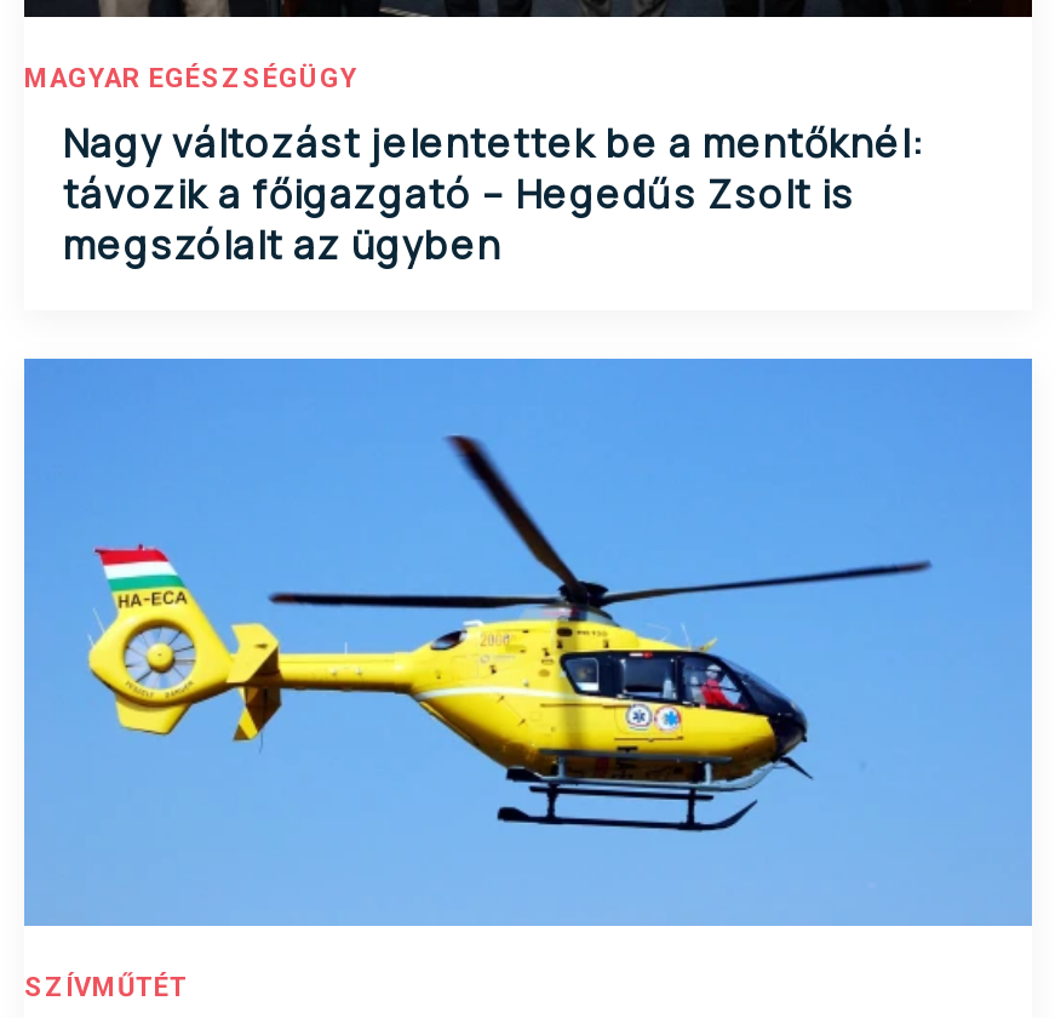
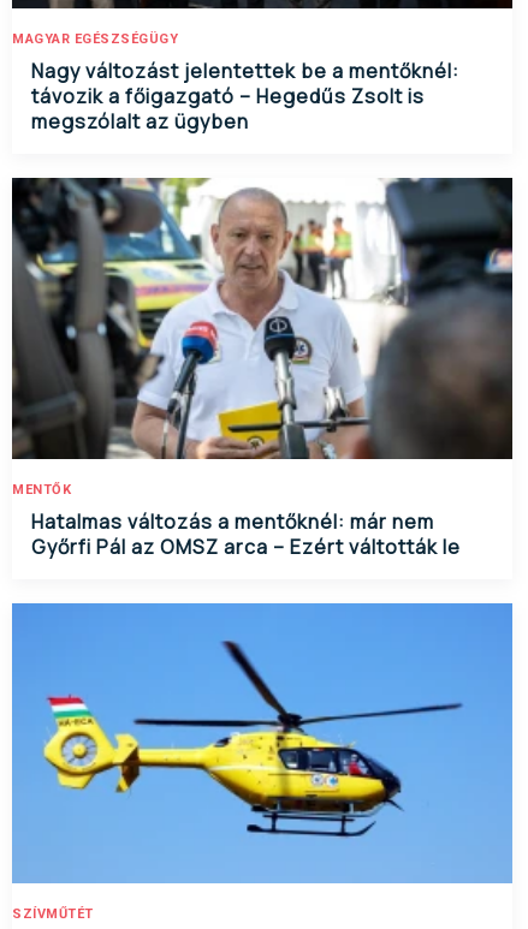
+ [image]
+ MENTŐK
+ Hatalmas változás a mentőknél: már nem
+ Győrfi Pál az OMSZ arca – Ezért váltották le
